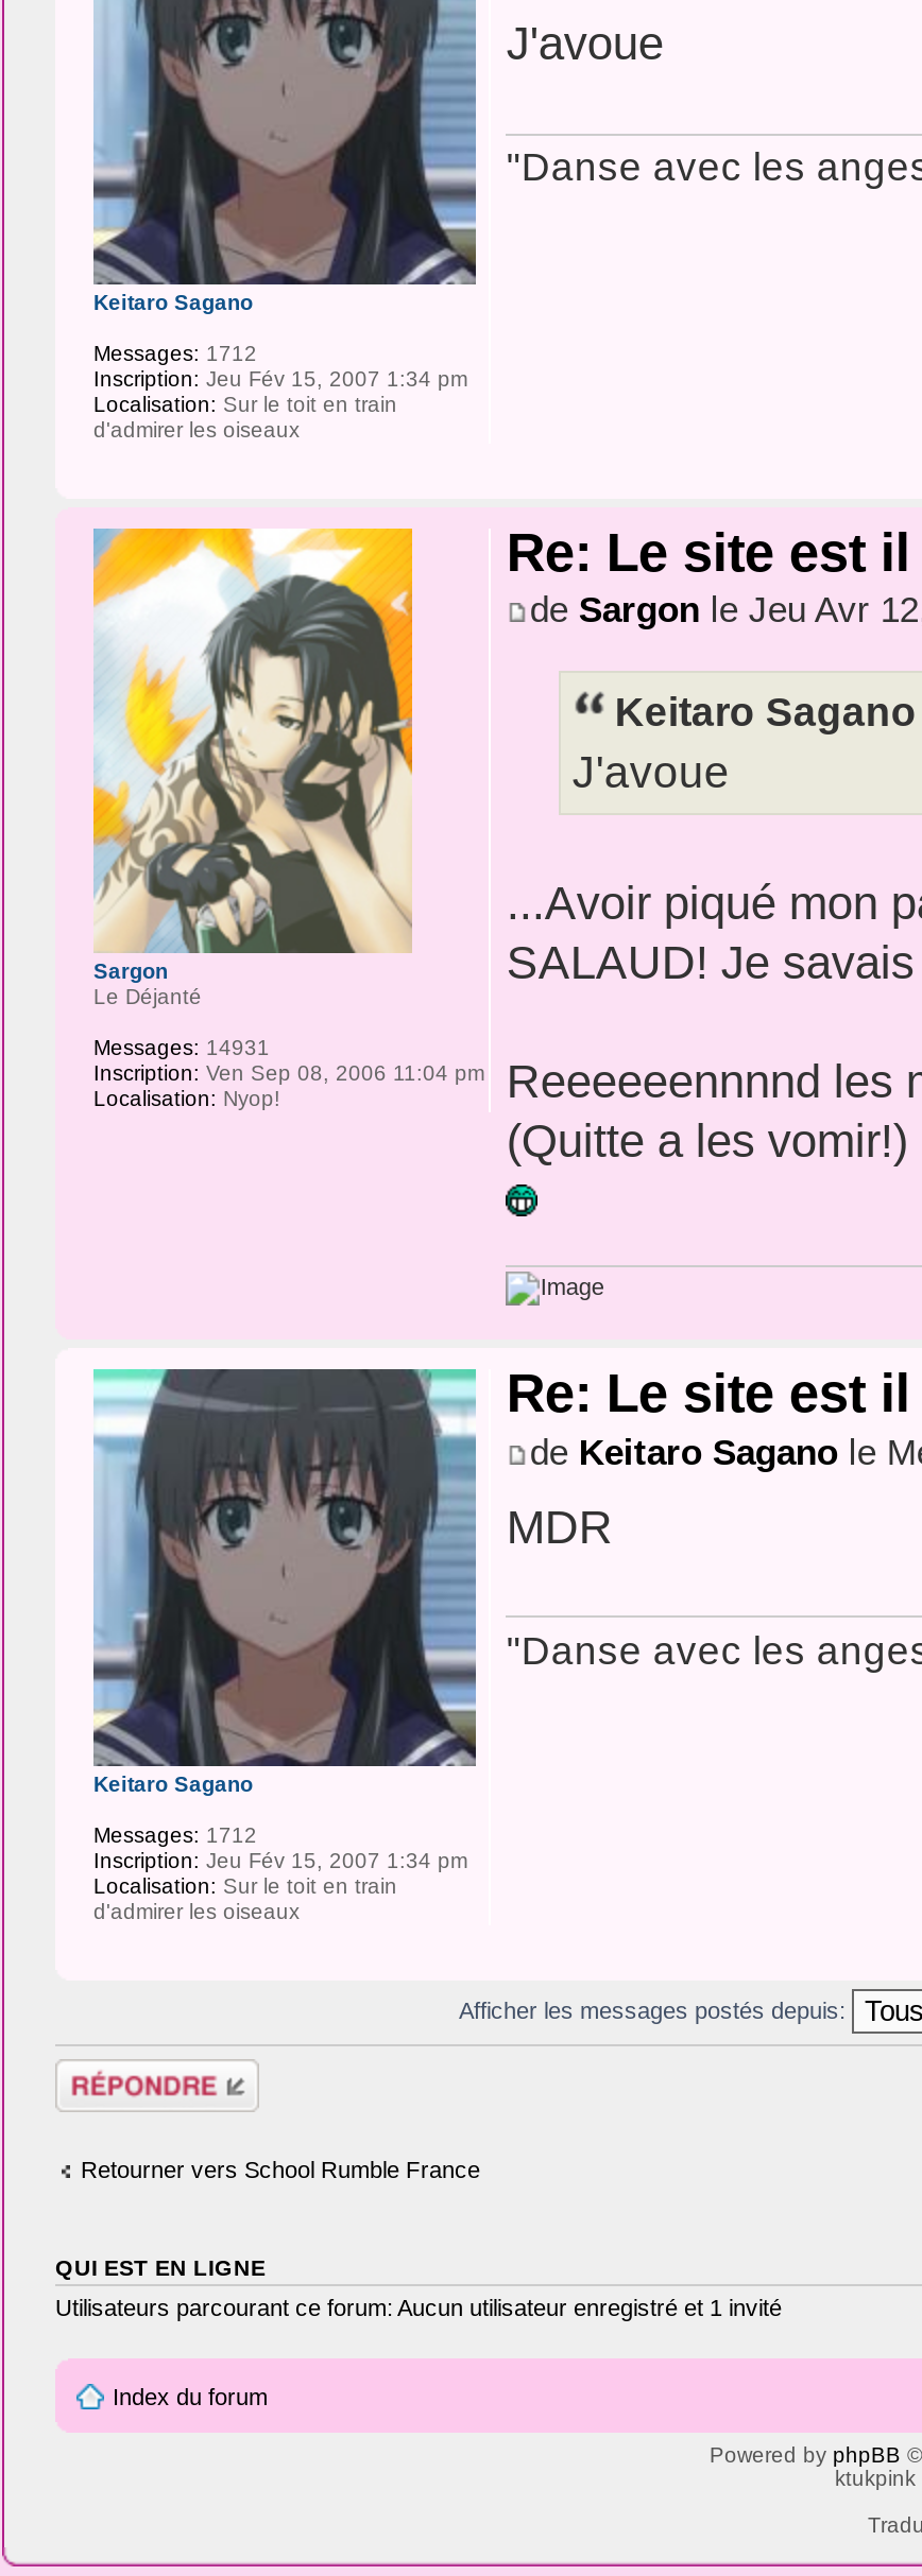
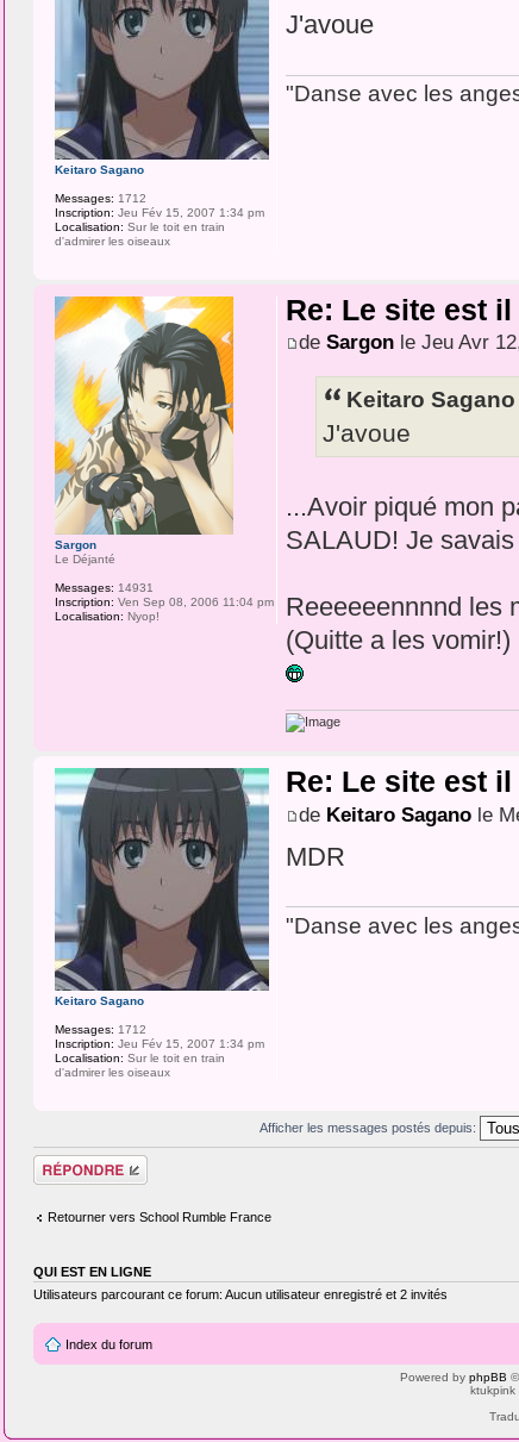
- Utilisateurs parcourant ce forum: Aucun utilisateur enregistré et 1 invité
+ Utilisateurs parcourant ce forum: Aucun utilisateur enregistré et 2 invités
